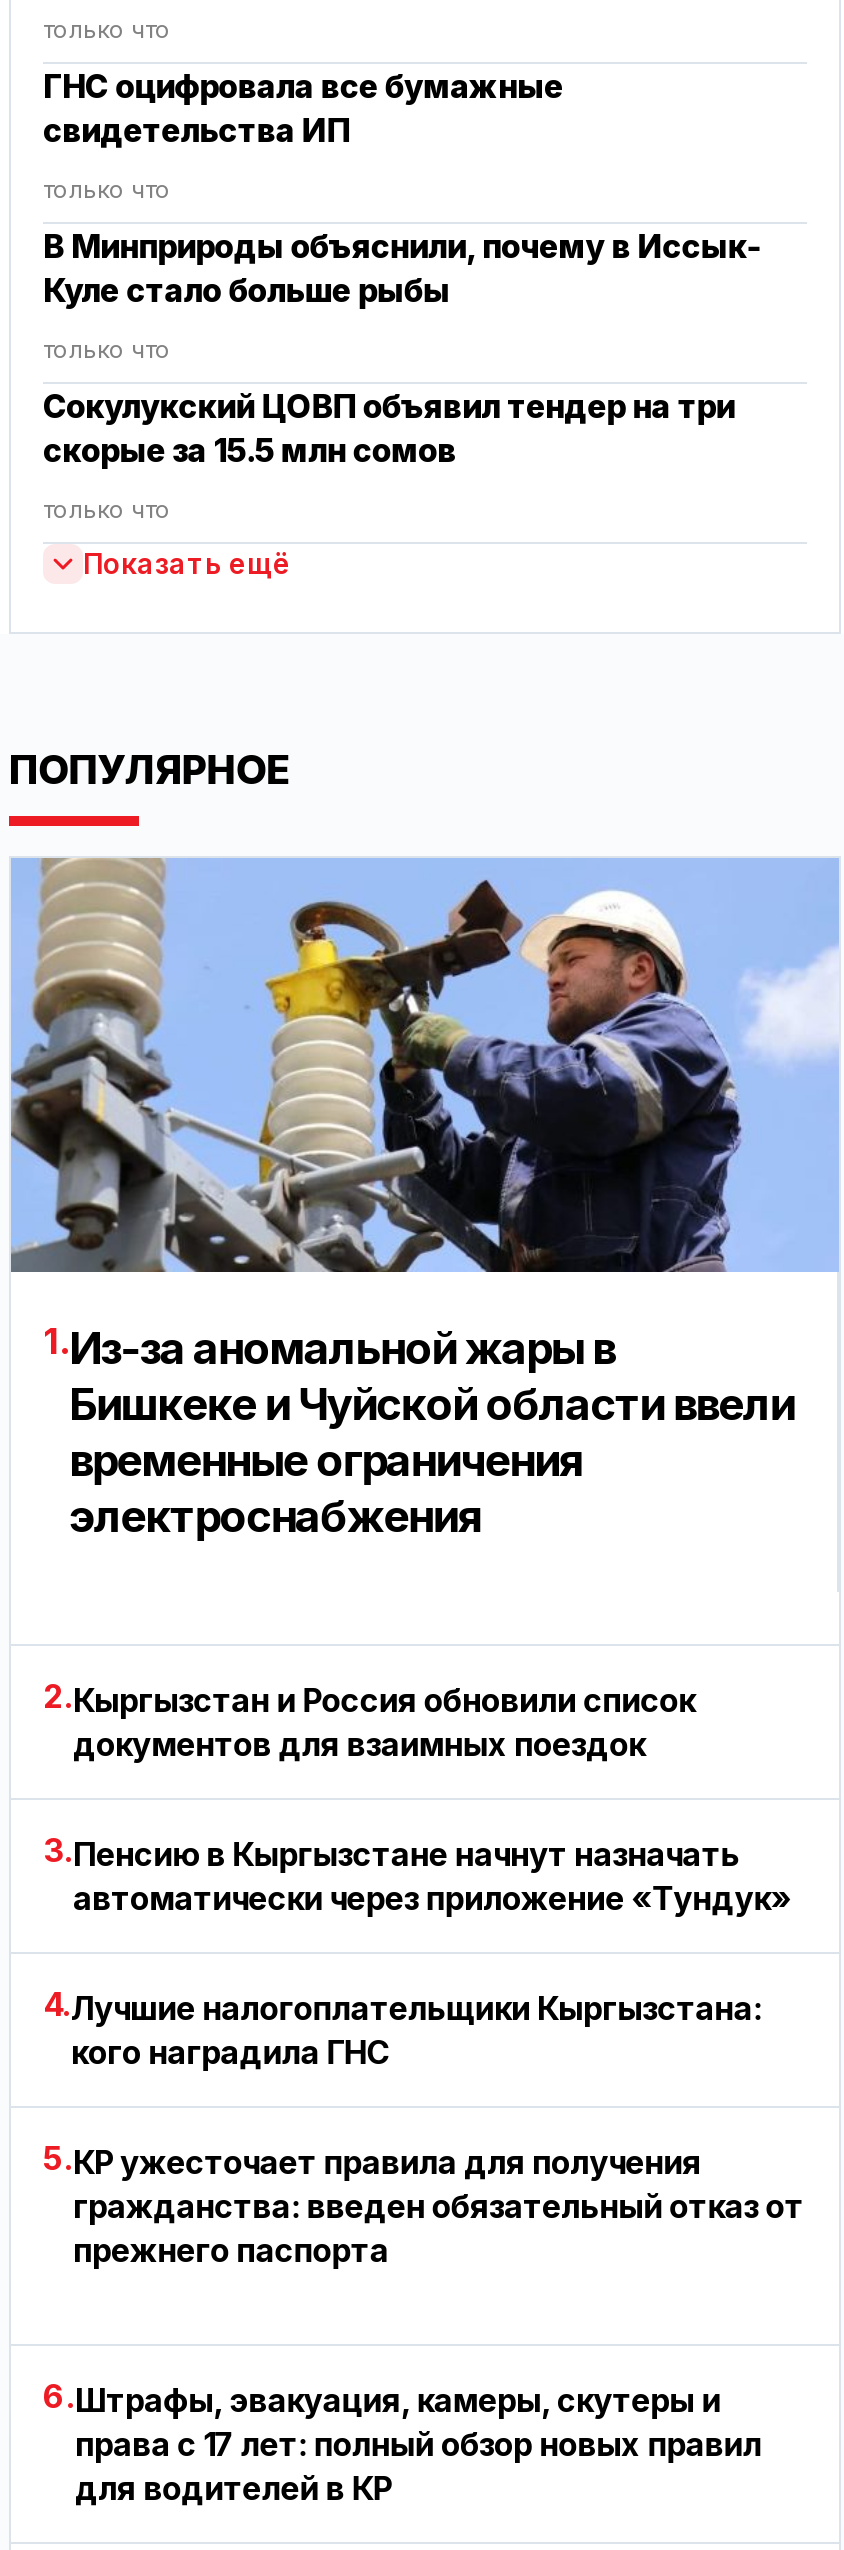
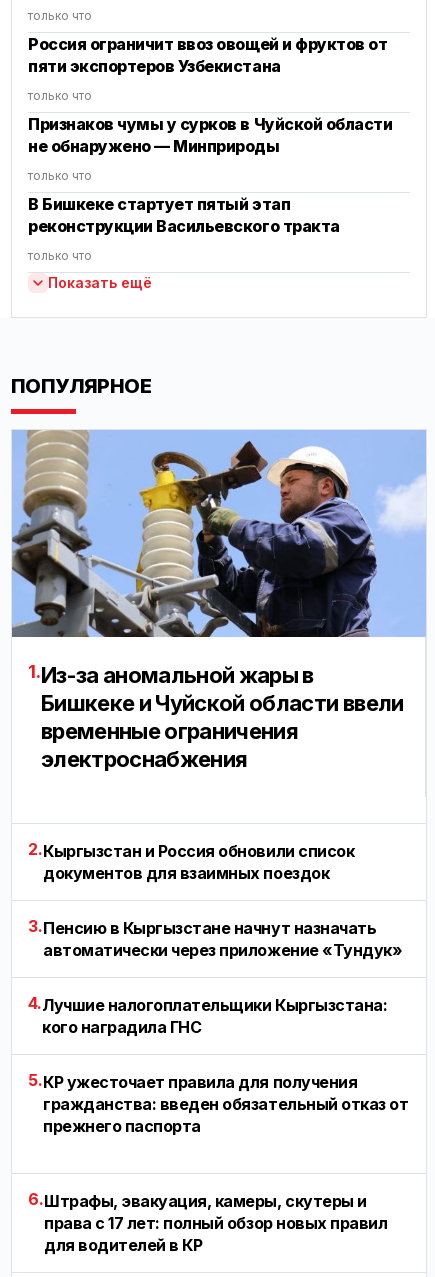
- ГНС оцифровала все бумажные
- свидетельства ИП
+ Россия ограничит ввоз овощей и фруктов от
+ пяти экспортеров Узбекистана

- В Минприроды объяснили, почему в Иссык-
- Куле стало больше рыбы
+ Признаков чумы у сурков в Чуйской области
+ не обнаружено — Минприроды

- Сокулукский ЦОВП объявил тендер на три
- скорые за 15.5 млн сомов
+ В Бишкеке стартует пятый этап
+ реконструкции Васильевского тракта
